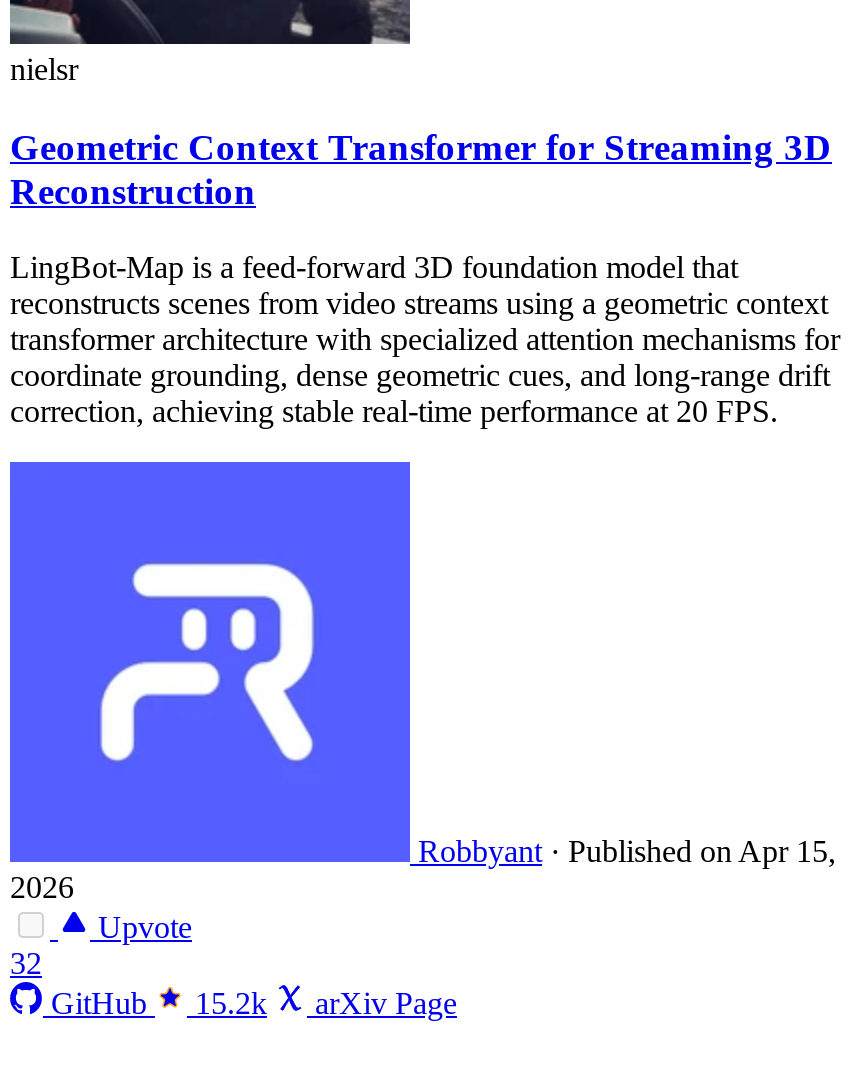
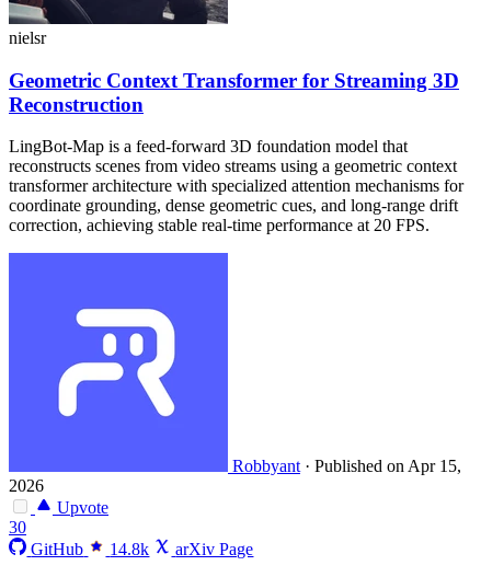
- 32
+ 30

- GitHub 15.2k arXiv Page
+ GitHub 14.8k arXiv Page
